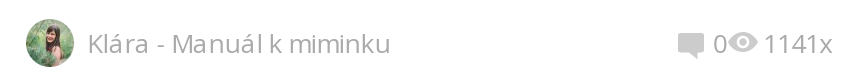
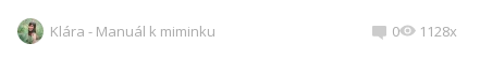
- 1141x
+ 1128x
